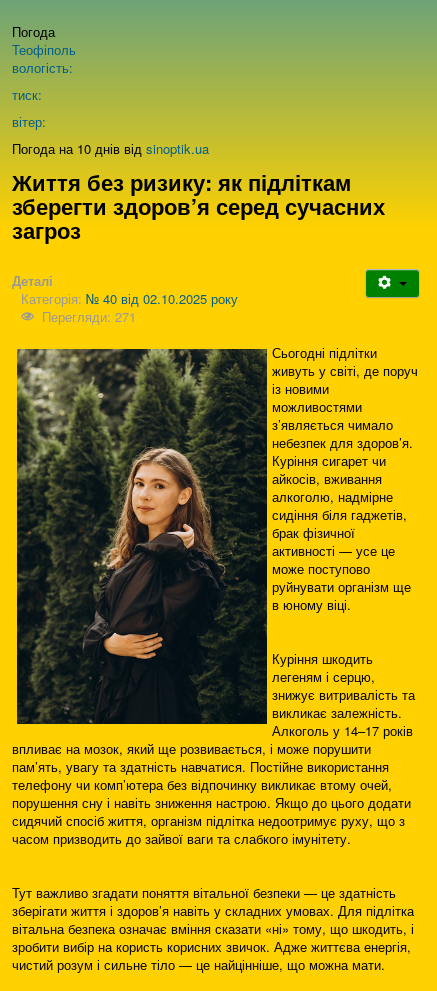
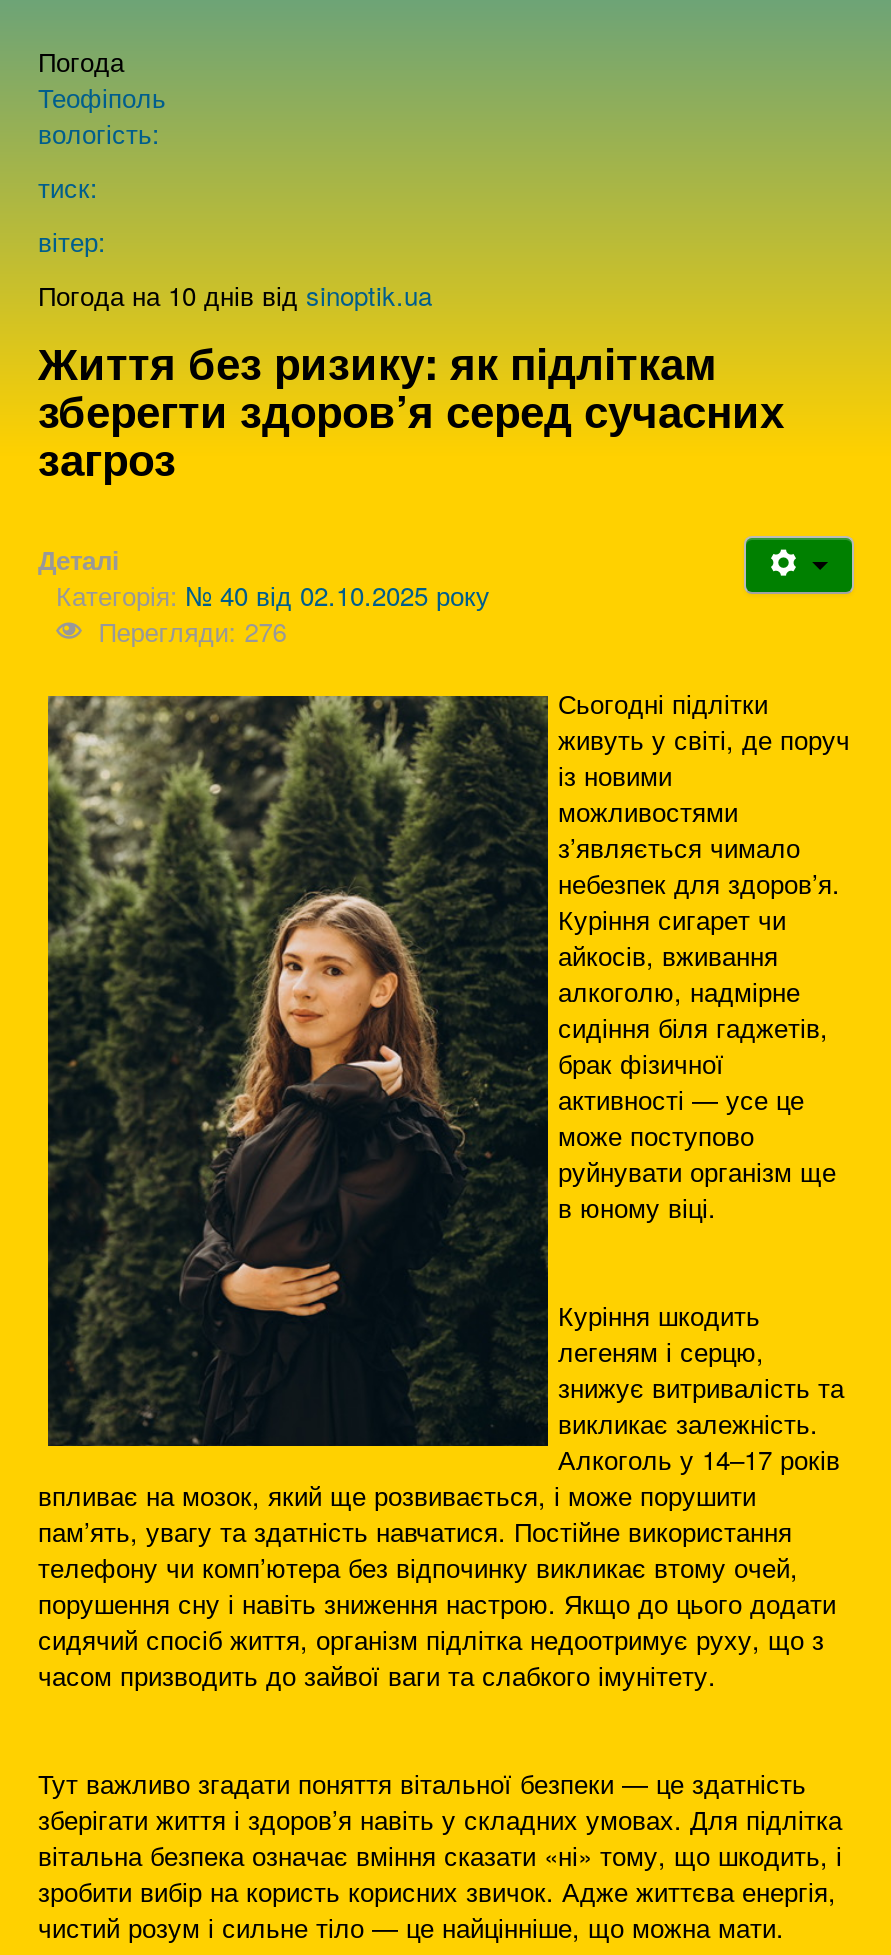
- Перегляди: 271
+ Перегляди: 276
